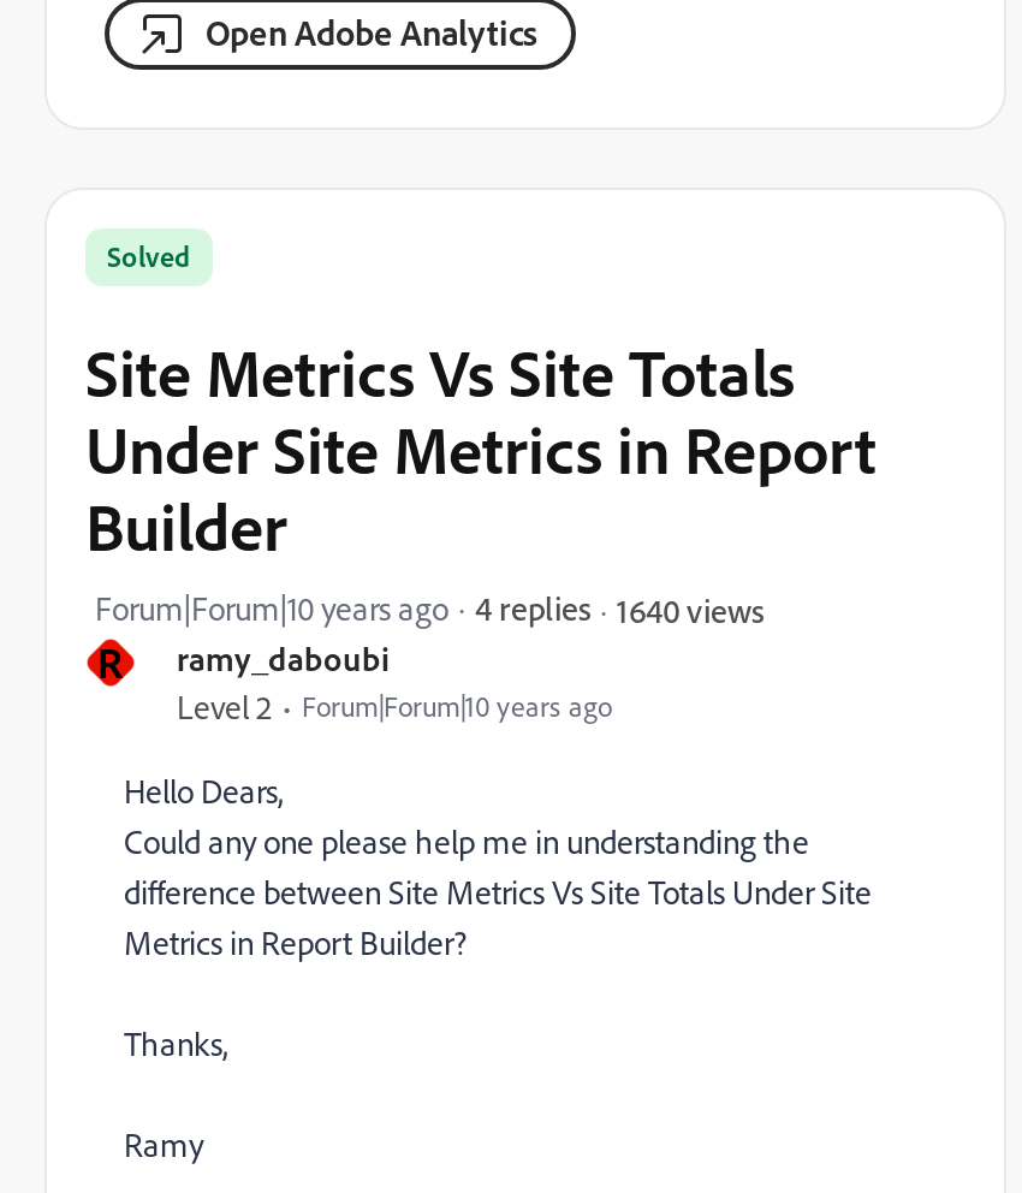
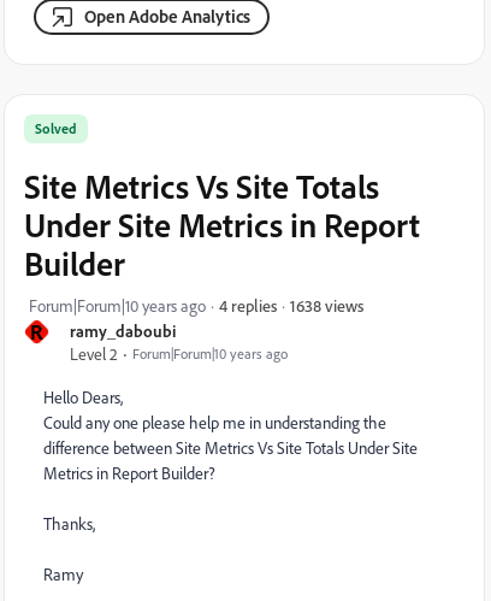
- 1640 views
+ 1638 views
